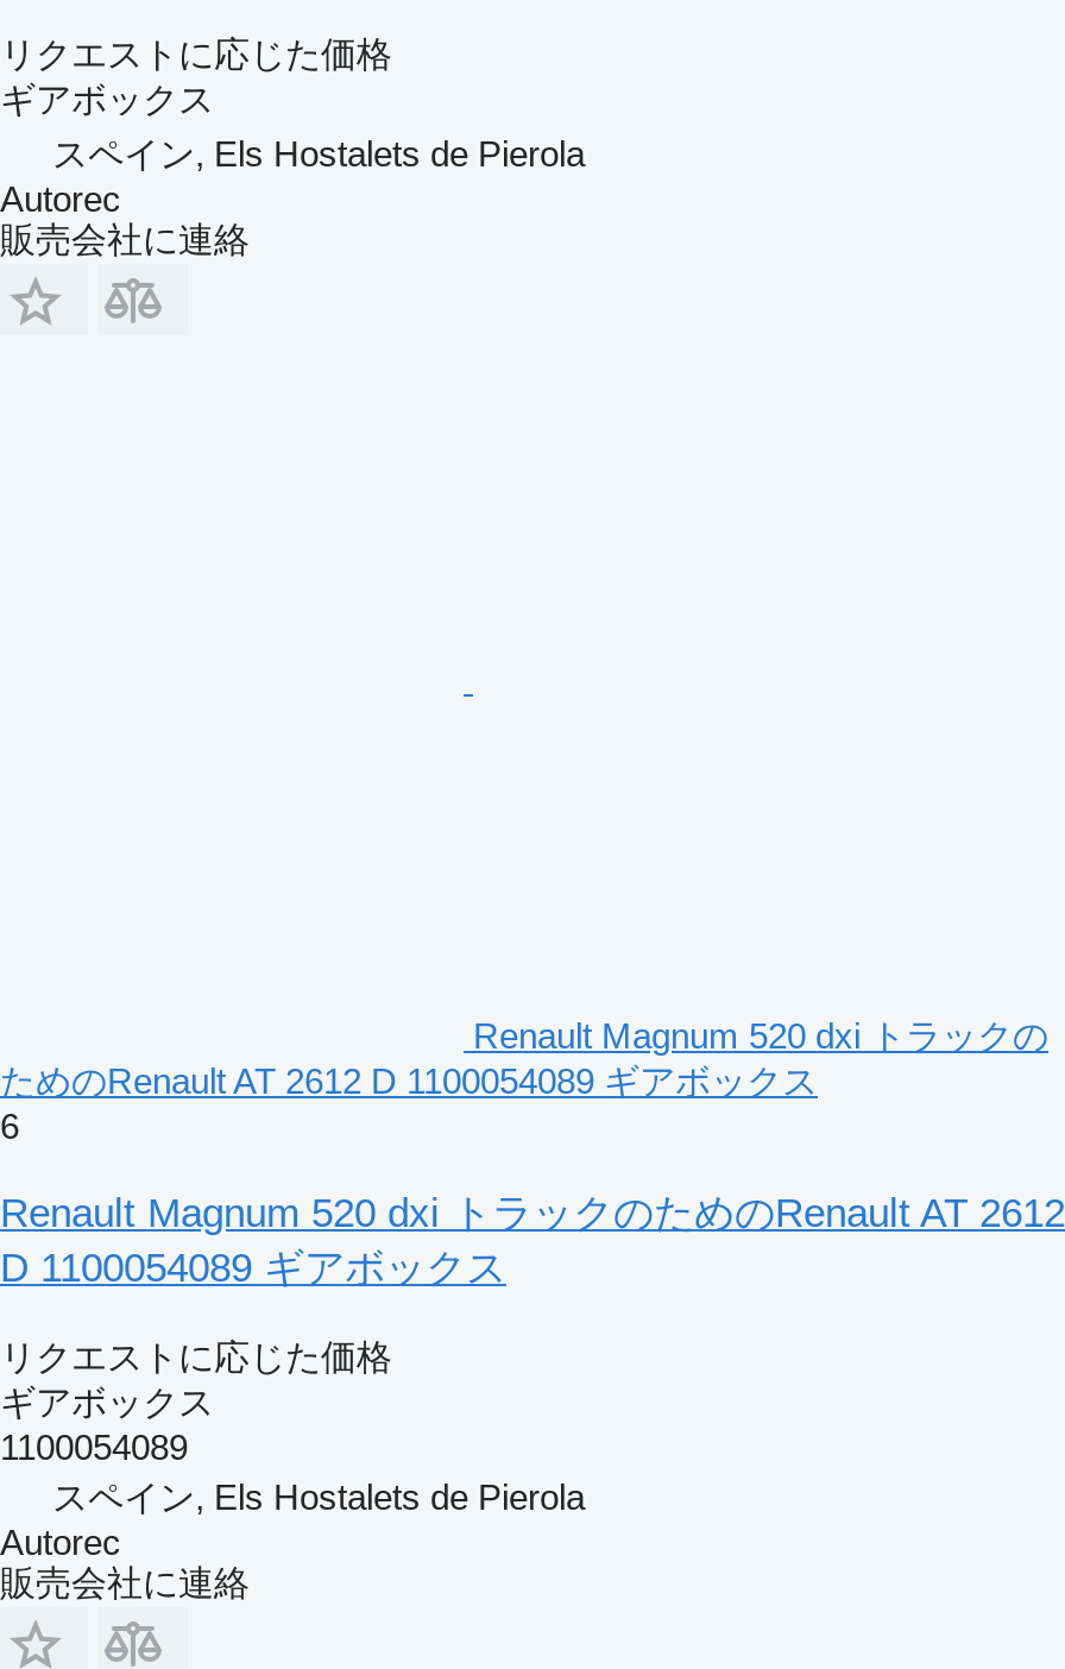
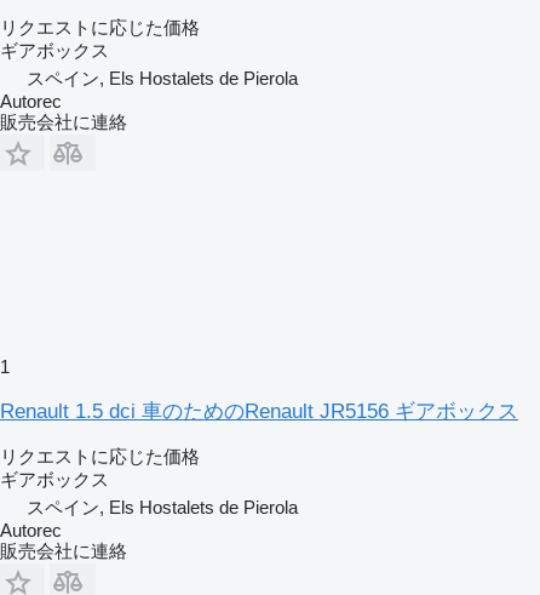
- Renault Magnum 520 dxi トラックの
- ためのRenault AT 2612 D 1100054089 ギアボックス
- 6
+ 1

- Renault Magnum 520 dxi トラックのためのRenault AT 2612
- D 1100054089 ギアボックス
+ Renault 1.5 dci 車のためのRenault JR5156 ギアボックス

- 1100054089
